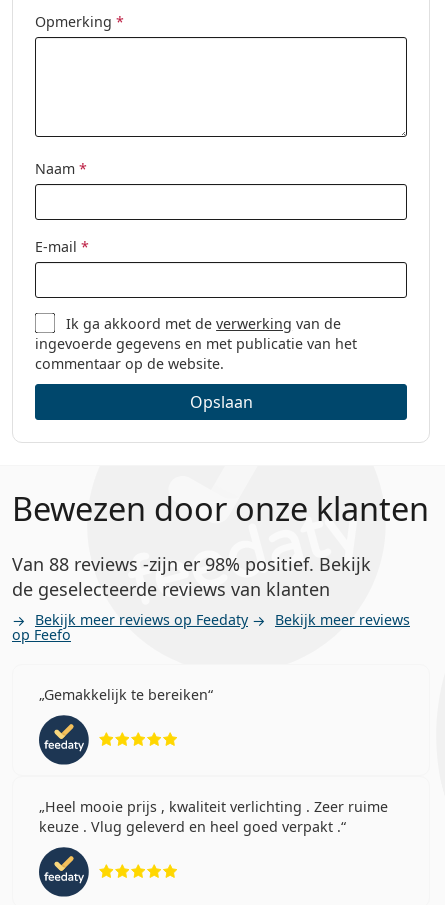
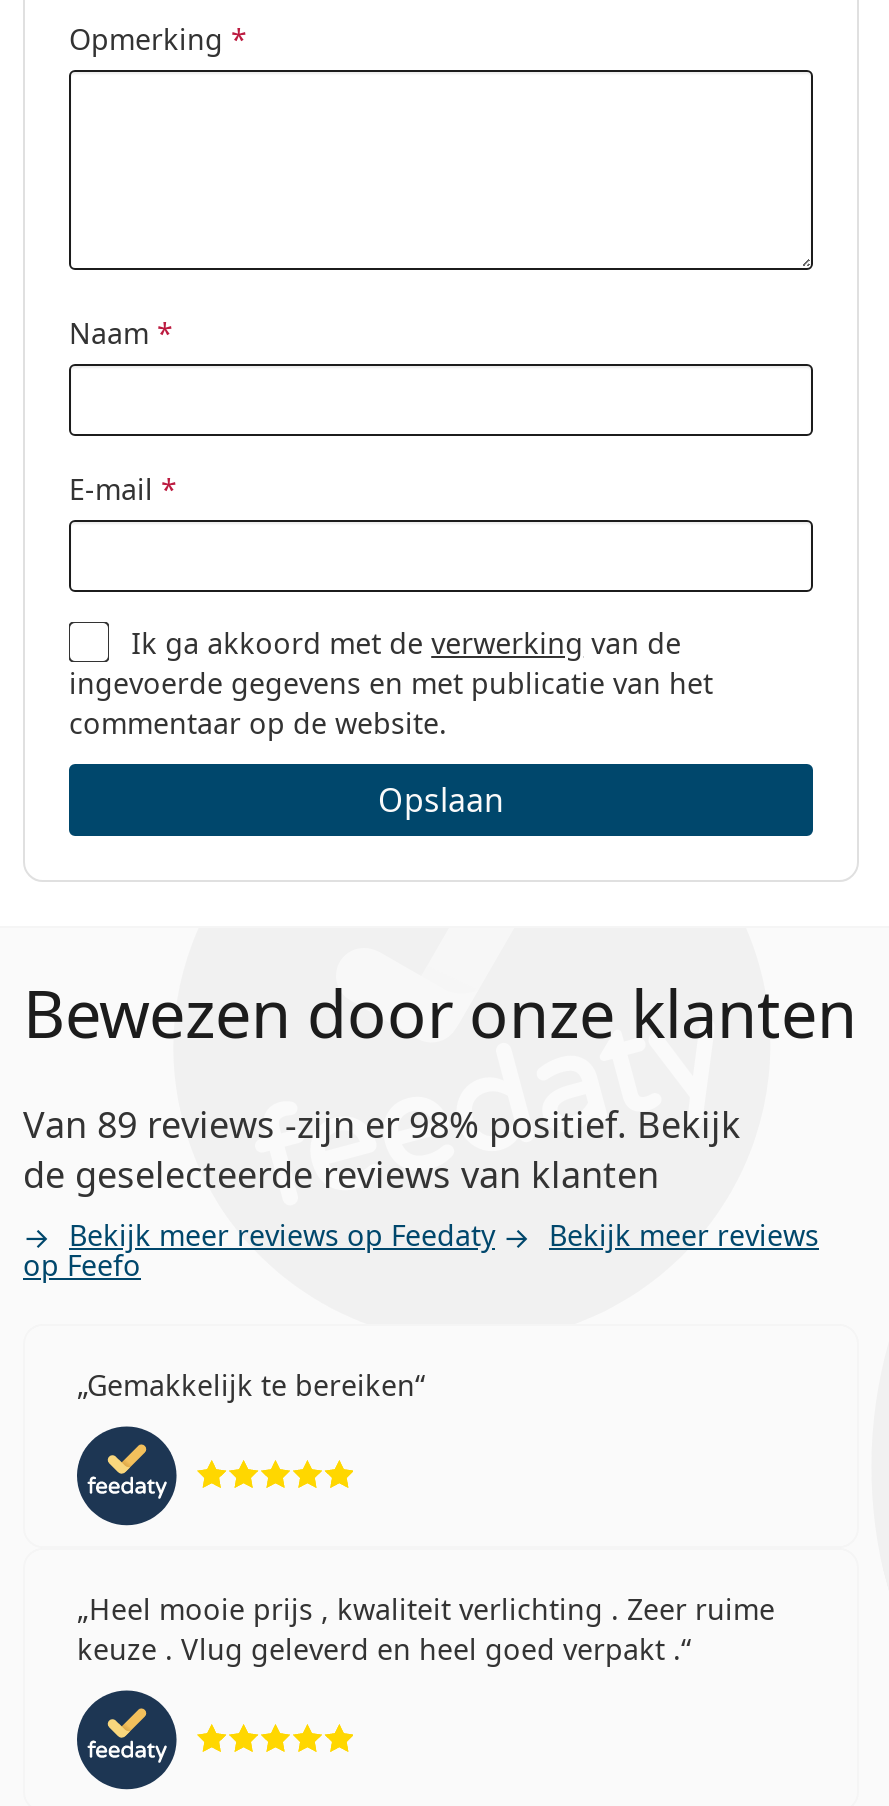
- Van 88 reviews -zijn er 98% positief. Bekijk
+ Van 89 reviews -zijn er 98% positief. Bekijk
